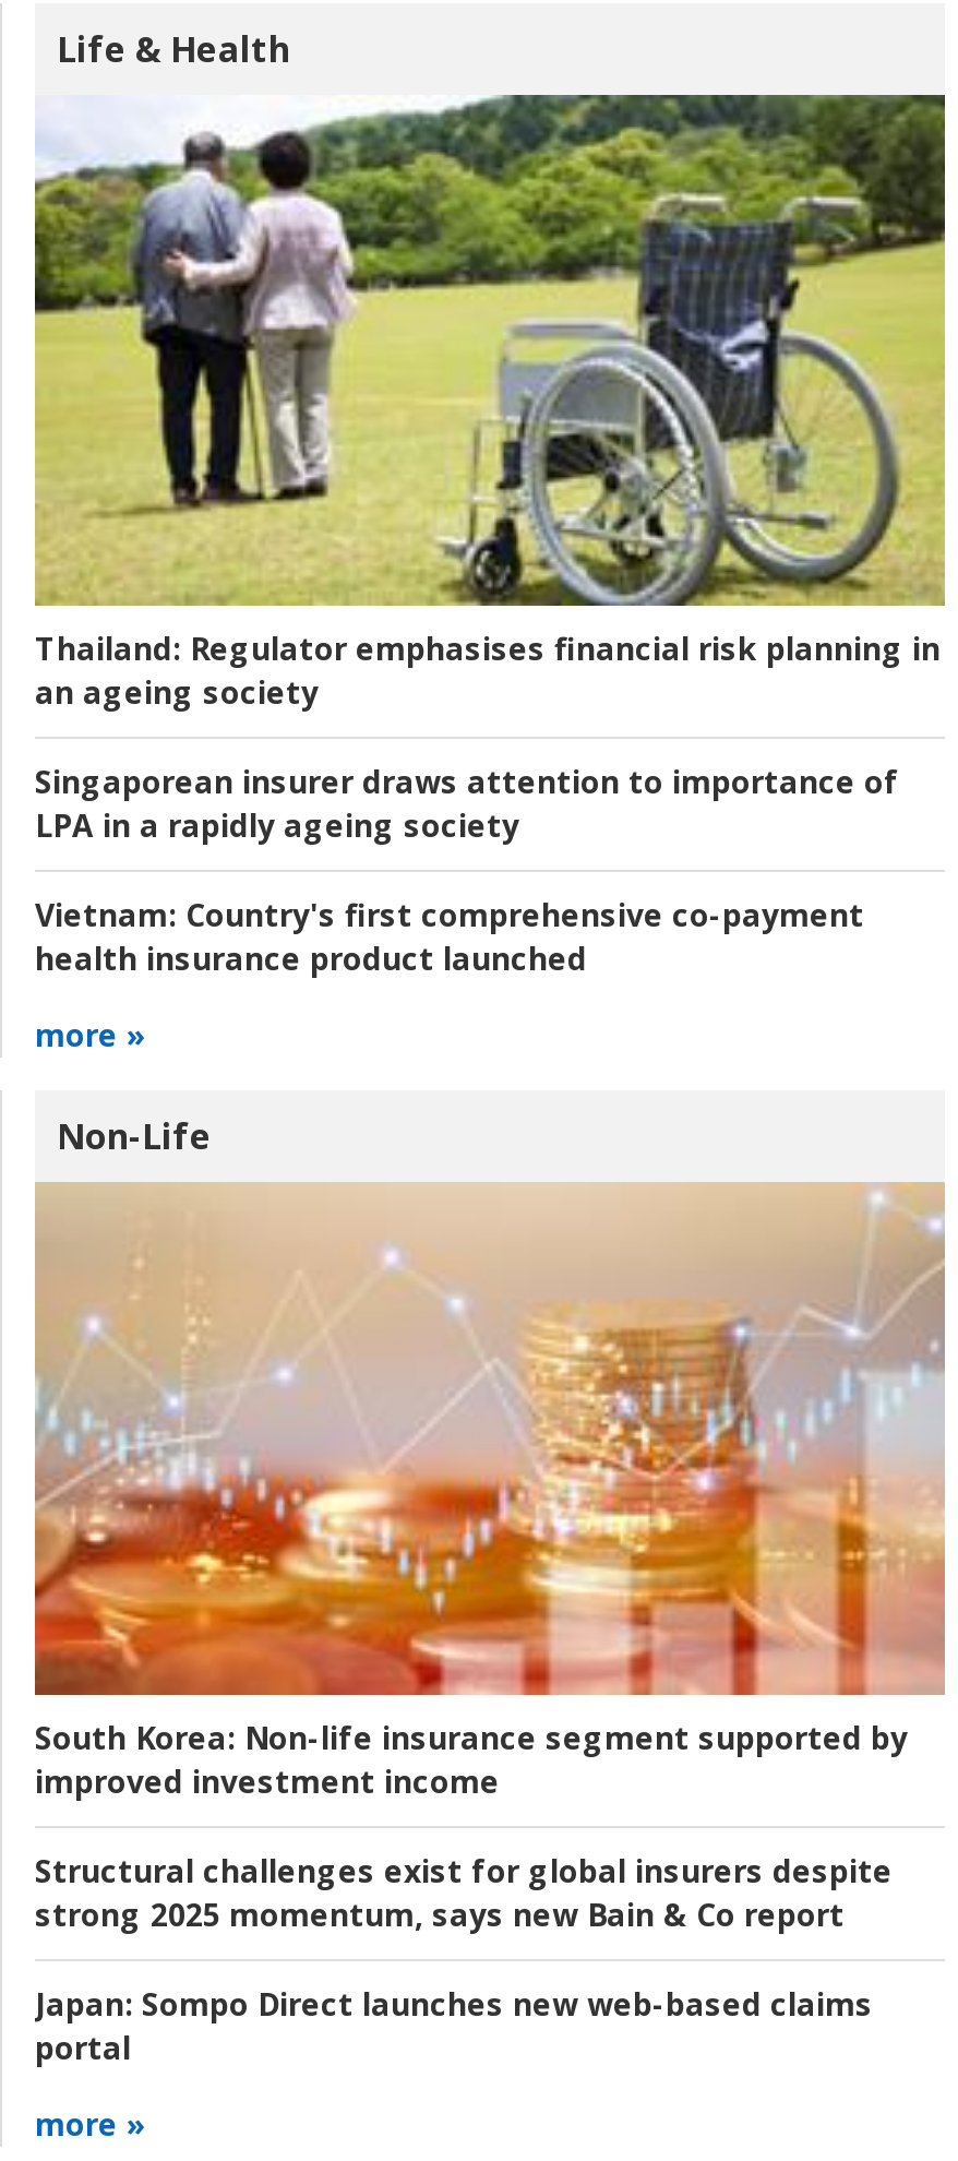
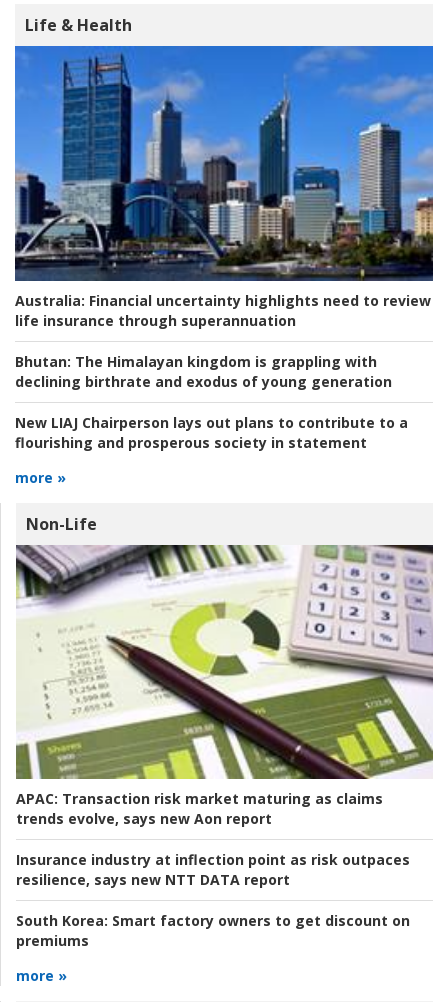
- [image]
- Thailand: Regulator emphasises financial risk planning in
- an ageing society
+ [image]
+ Australia: Financial uncertainty highlights need to review
+ life insurance through superannuation

- Singaporean insurer draws attention to importance of
- LPA in a rapidly ageing society
+ Bhutan: The Himalayan kingdom is grappling with
+ declining birthrate and exodus of young generation

- Vietnam: Country's first comprehensive co-payment
- health insurance product launched
+ New LIAJ Chairperson lays out plans to contribute to a
+ flourishing and prosperous society in statement

- [image]
- South Korea: Non-life insurance segment supported by
- improved investment income
+ [image]
+ APAC: Transaction risk market maturing as claims
+ trends evolve, says new Aon report

- Structural challenges exist for global insurers despite
- strong 2025 momentum, says new Bain & Co report
+ Insurance industry at inflection point as risk outpaces
+ resilience, says new NTT DATA report

- Japan: Sompo Direct launches new web-based claims
- portal
+ South Korea: Smart factory owners to get discount on
+ premiums
